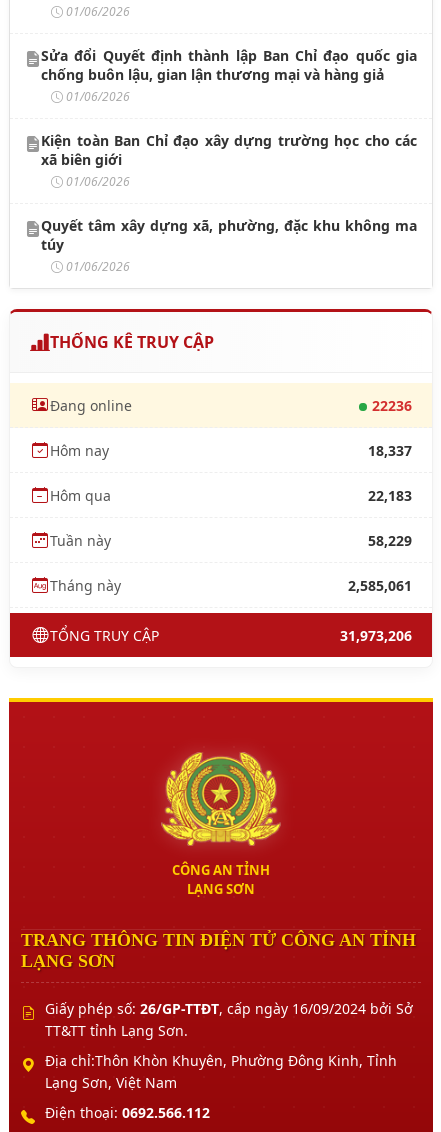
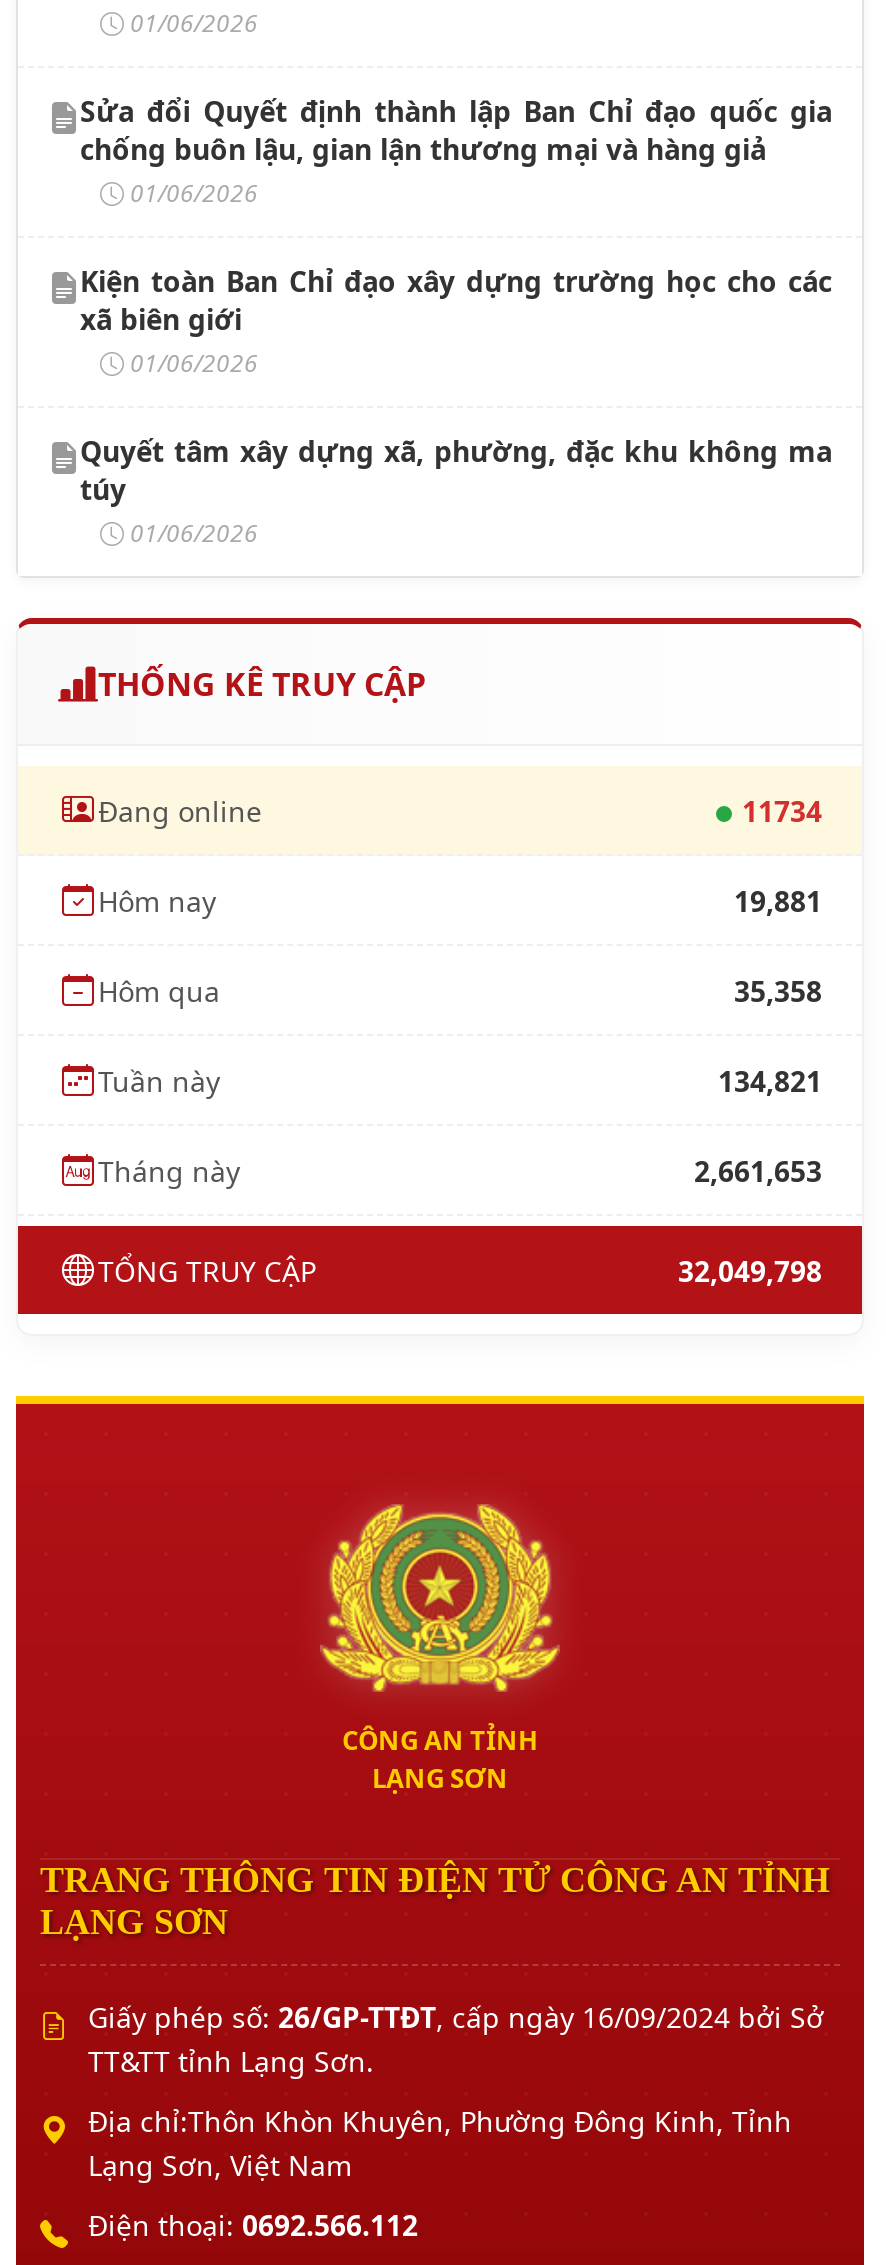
- 22236
+ 11734

- 18,337
+ 19,881

- 22,183
+ 35,358

- 58,229
+ 134,821

- 2,585,061
+ 2,661,653

- 31,973,206
+ 32,049,798
